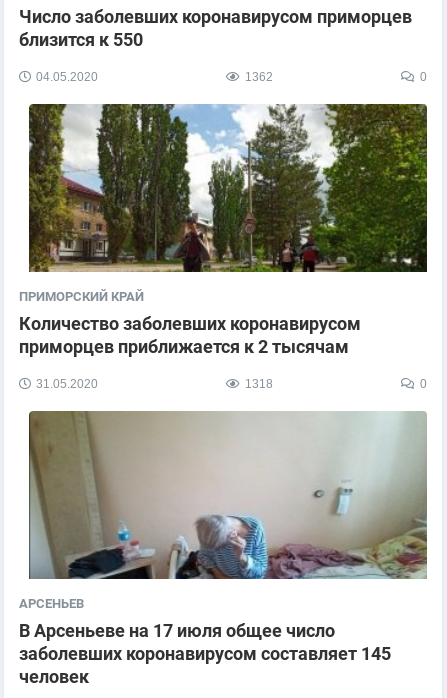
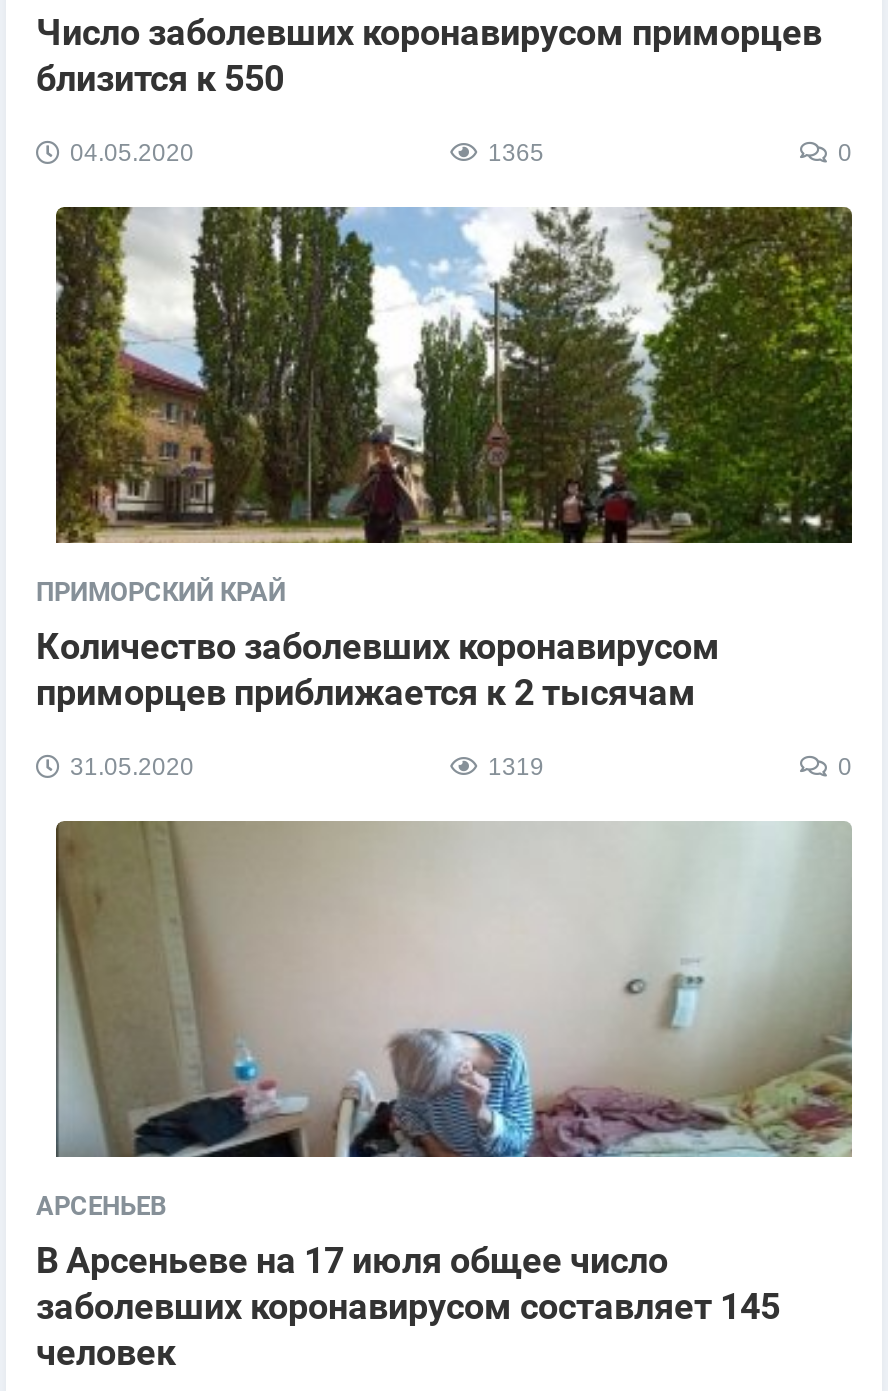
- 1362
+ 1365

- 1318
+ 1319
